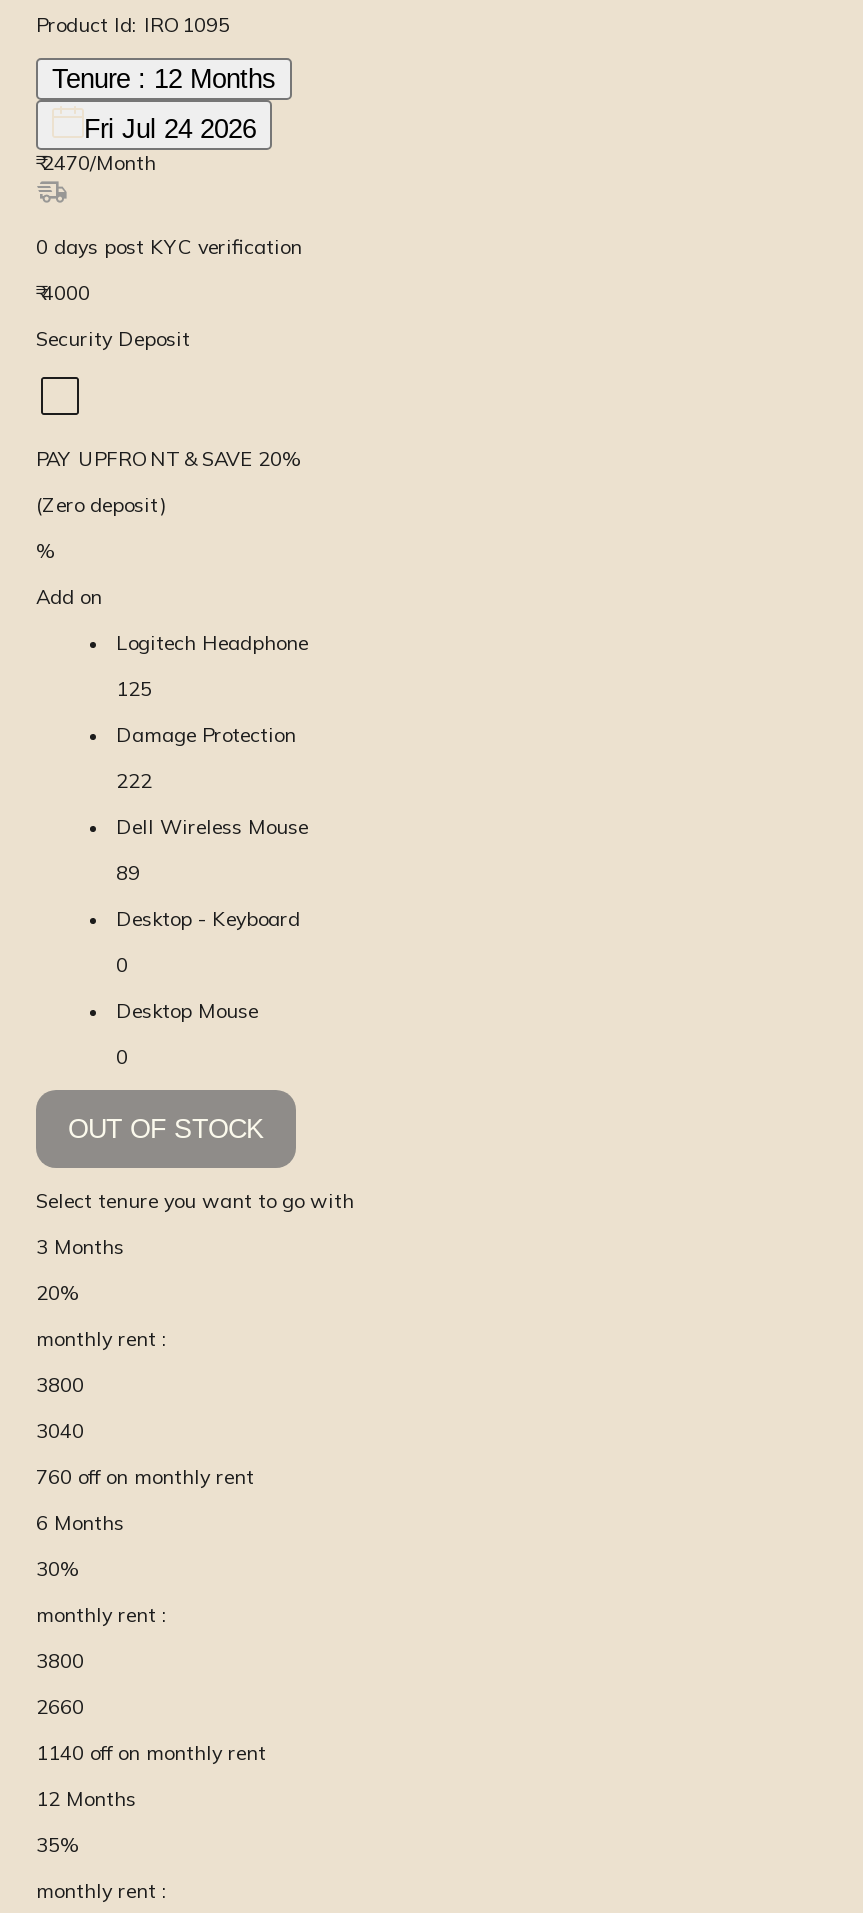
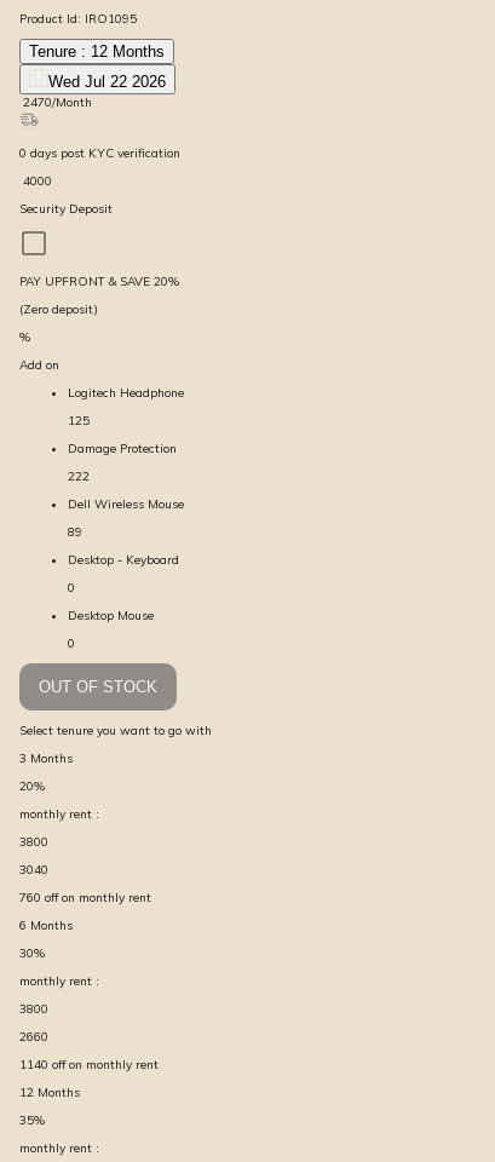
- Fri Jul 24 2026
+ Wed Jul 22 2026
